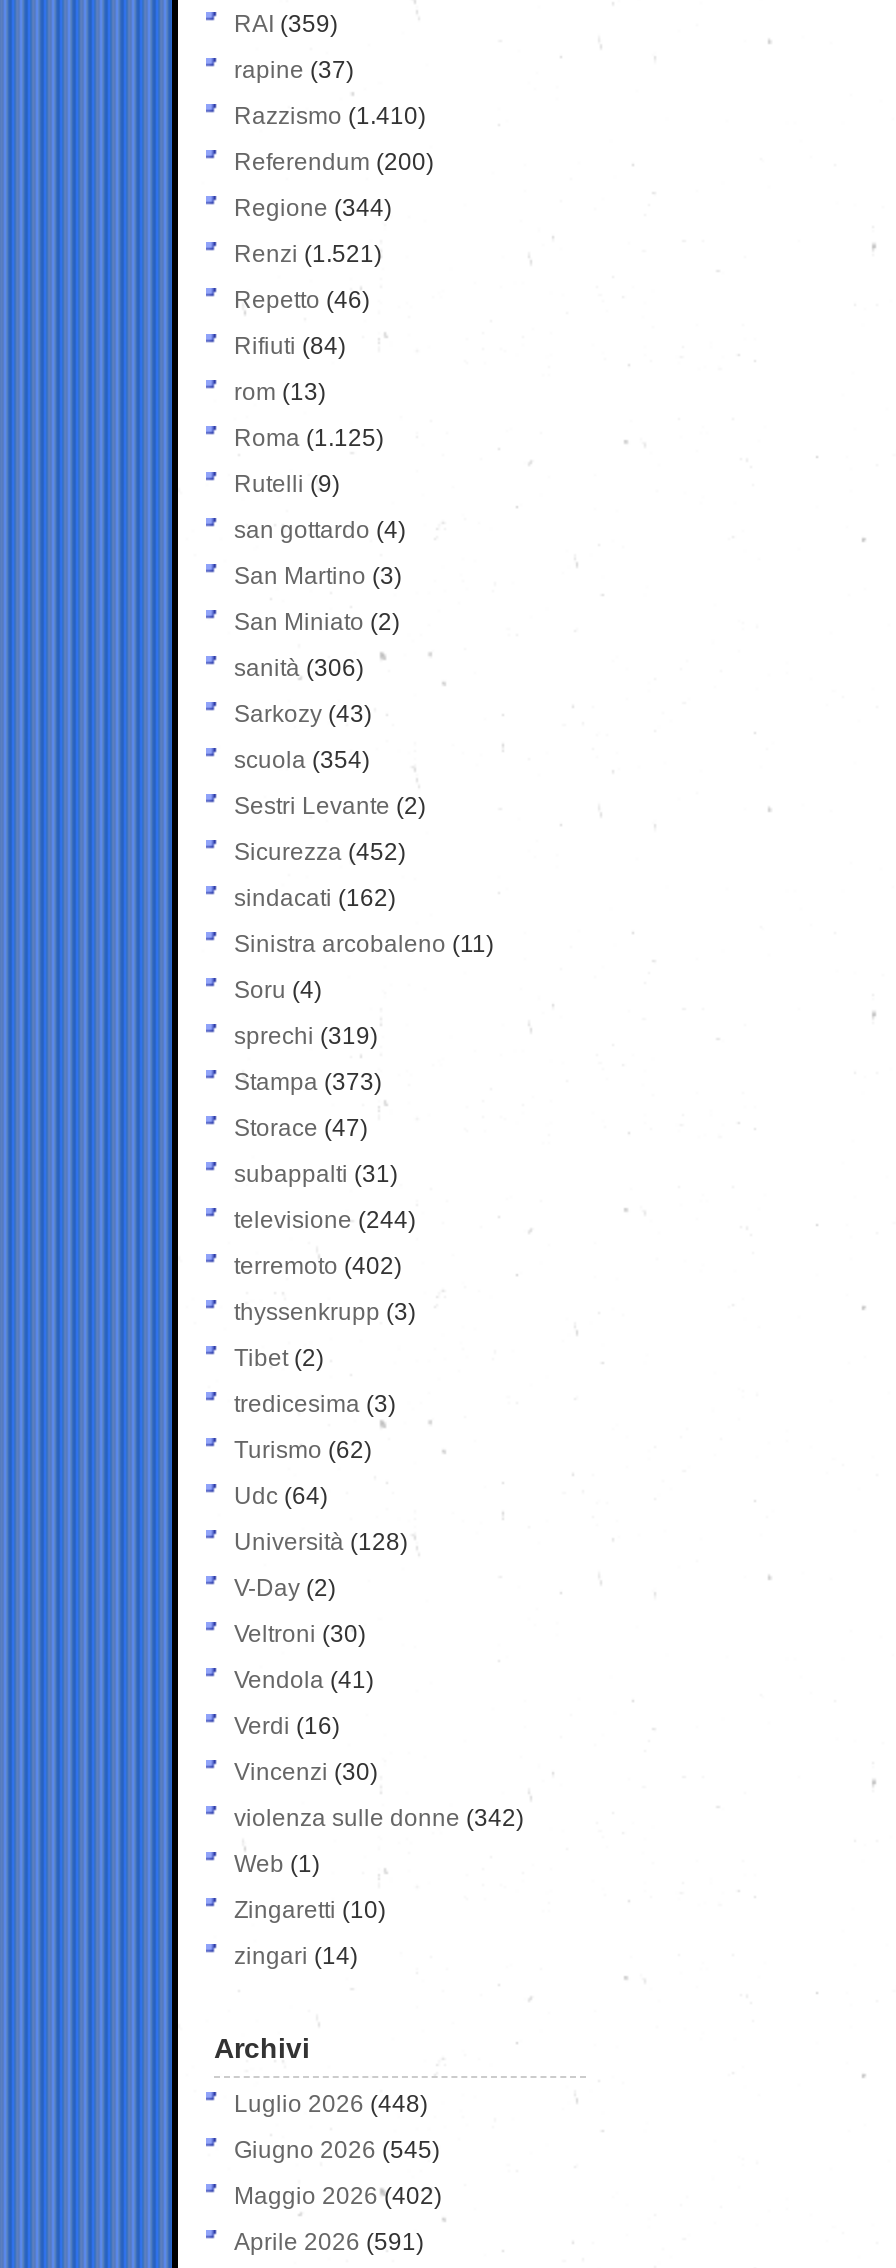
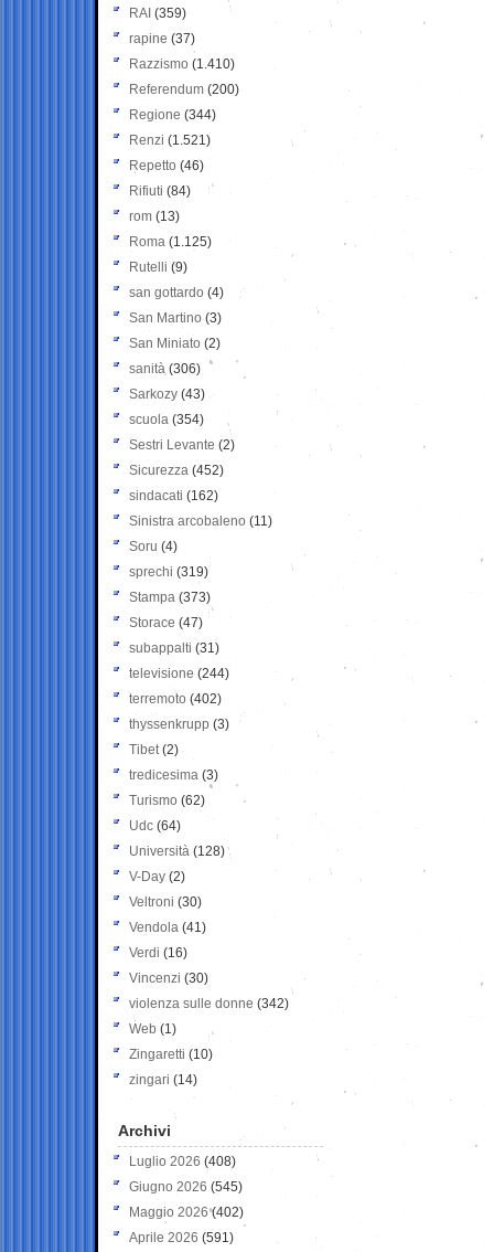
- Luglio 2026 (448)
+ Luglio 2026 (408)
